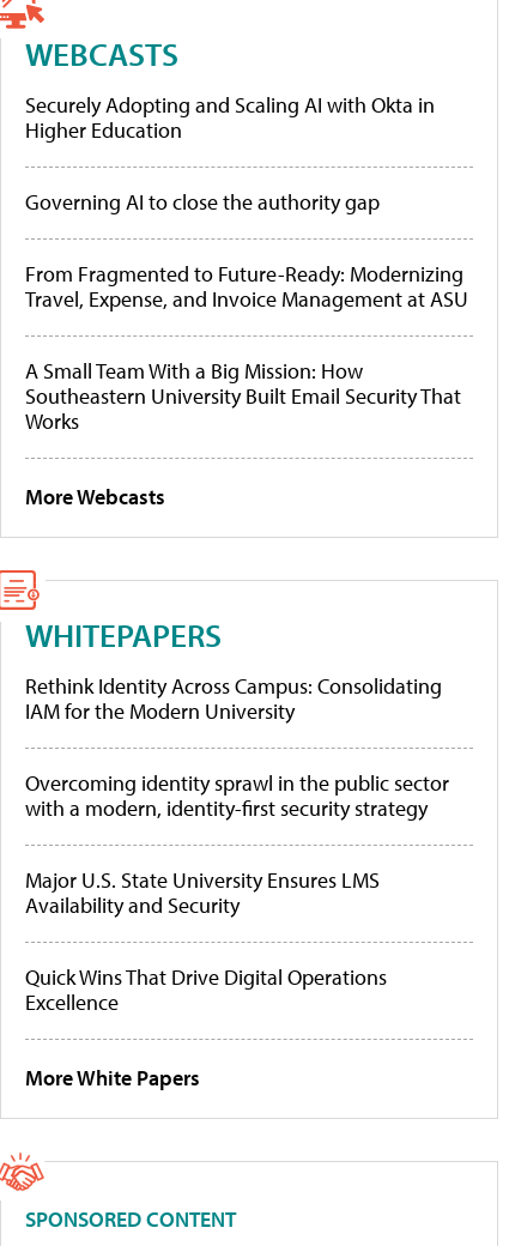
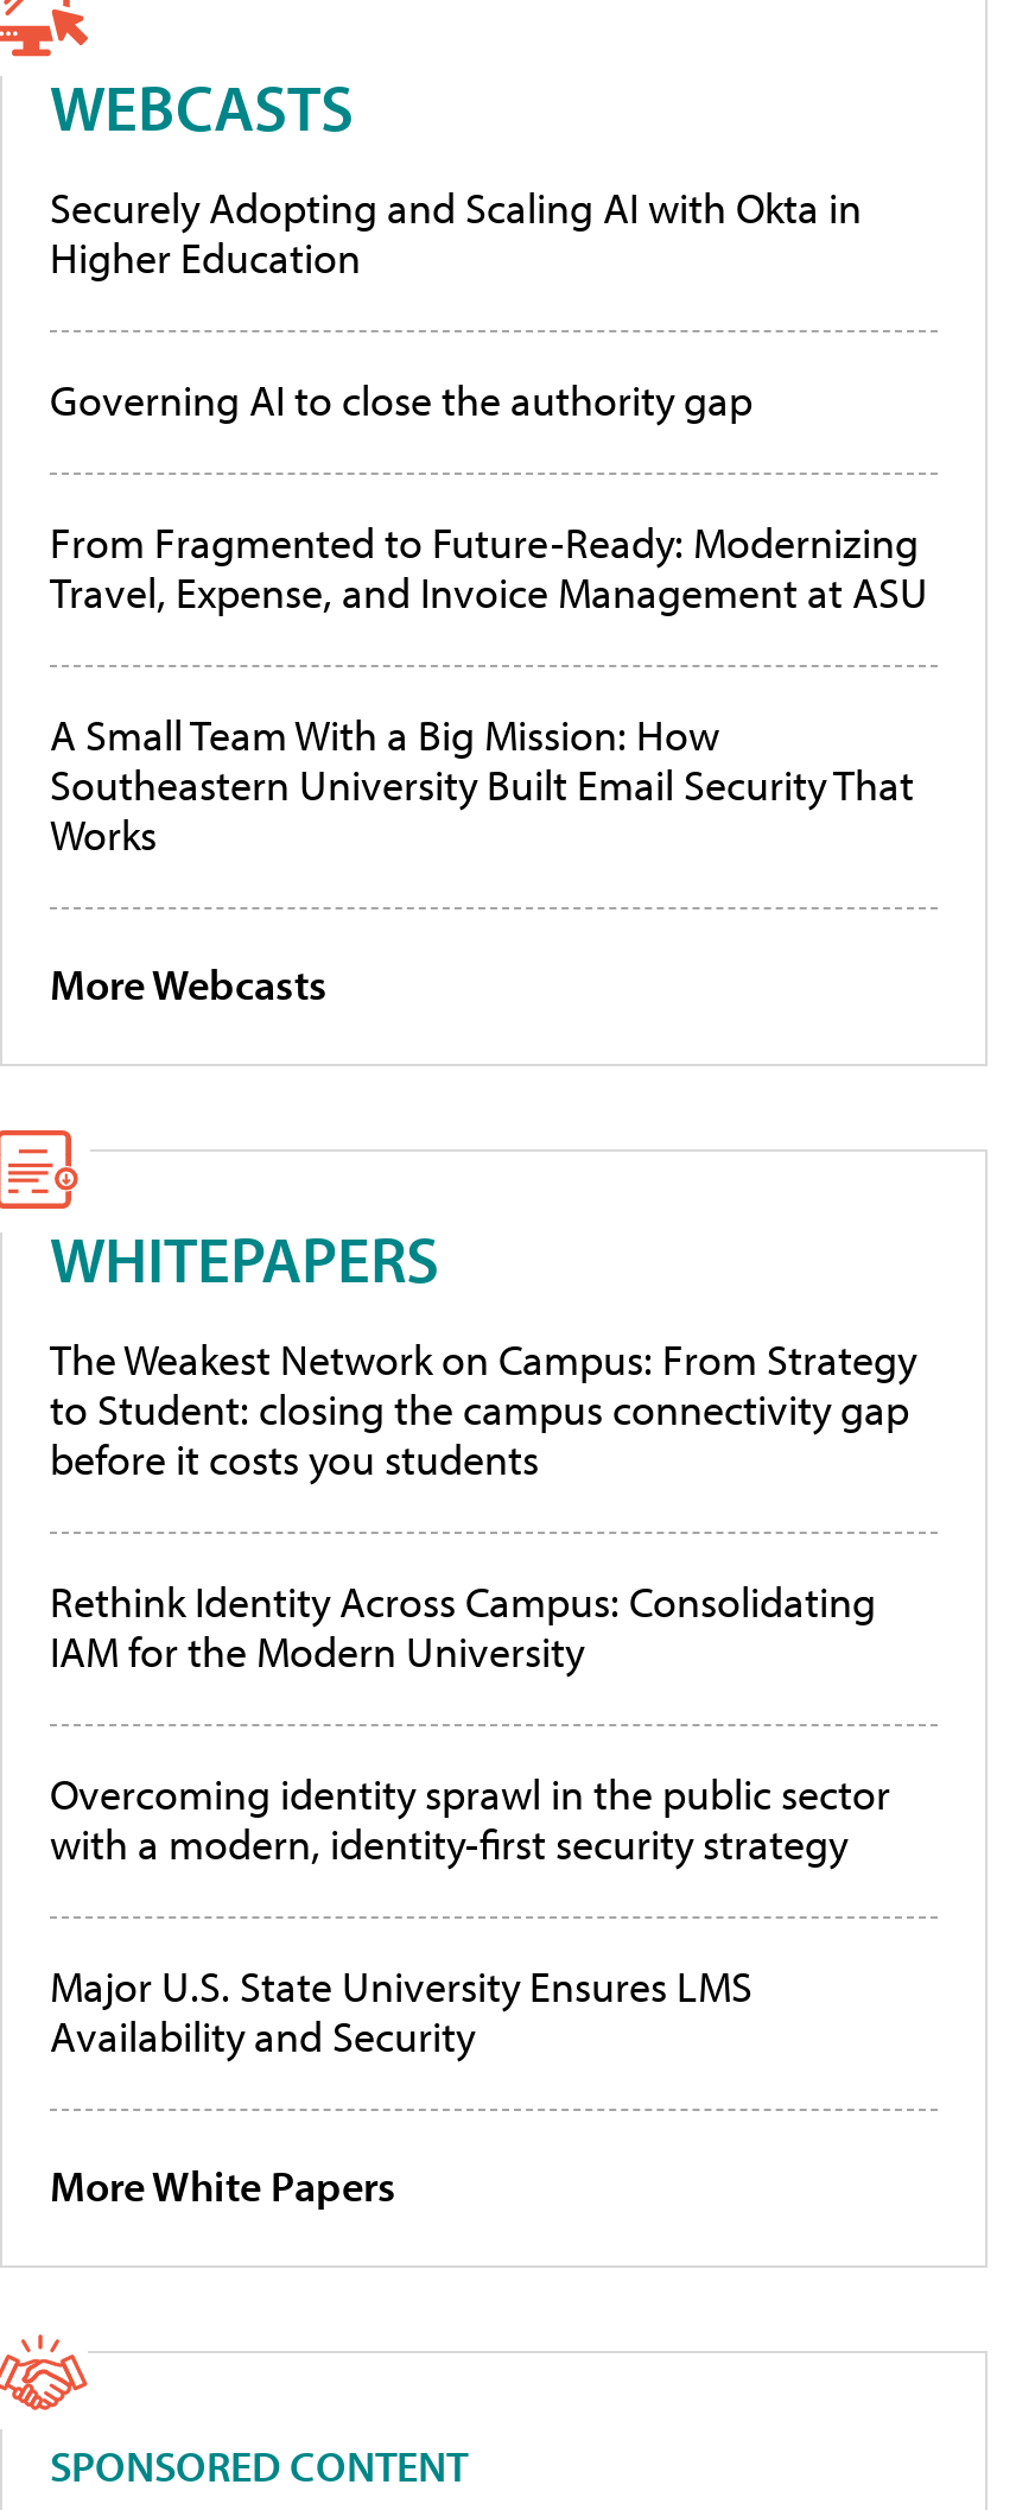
+ The Weakest Network on Campus: From Strategy
+ to Student: closing the campus connectivity gap
+ before it costs you students

moved down: Rethink Identity Across Campus: Consolidating | IAM for the Modern University | Overcoming identity sprawl in the public sector | with a modern, identity-first security strategy | Major U.S. State University Ensures LMS | Availability and Security

- Quick Wins That Drive Digital Operations
- Excellence
